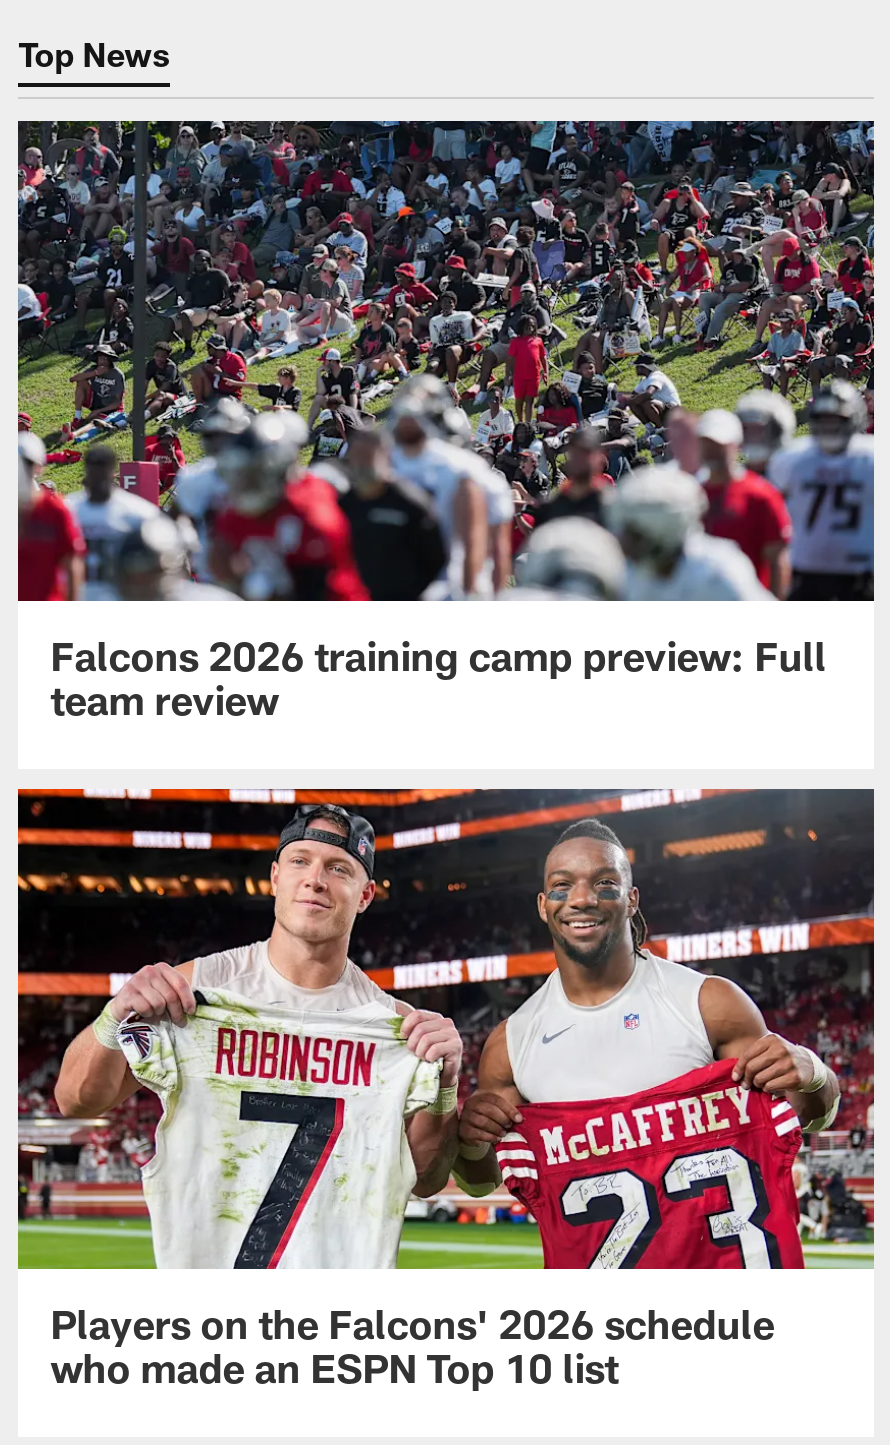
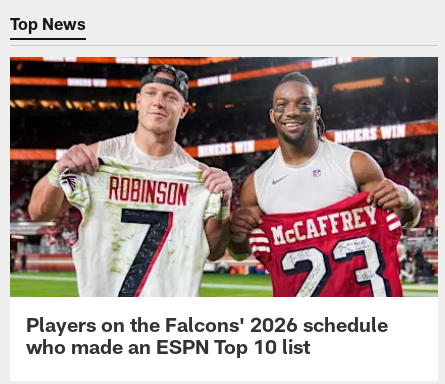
- [image]
- Falcons 2026 training camp preview: Full
- team review
